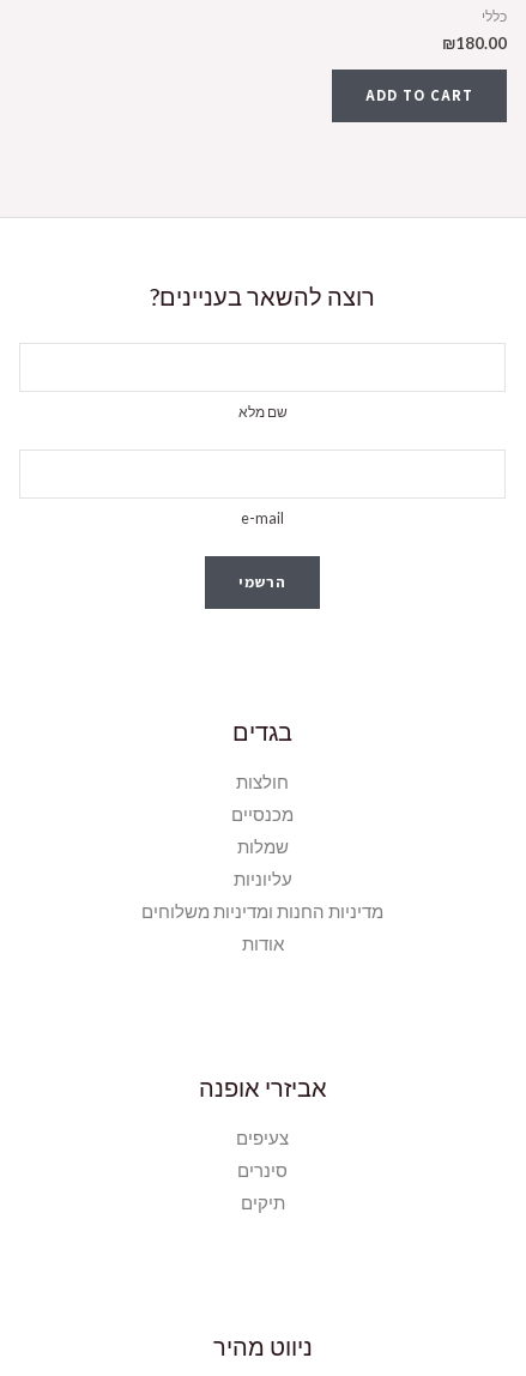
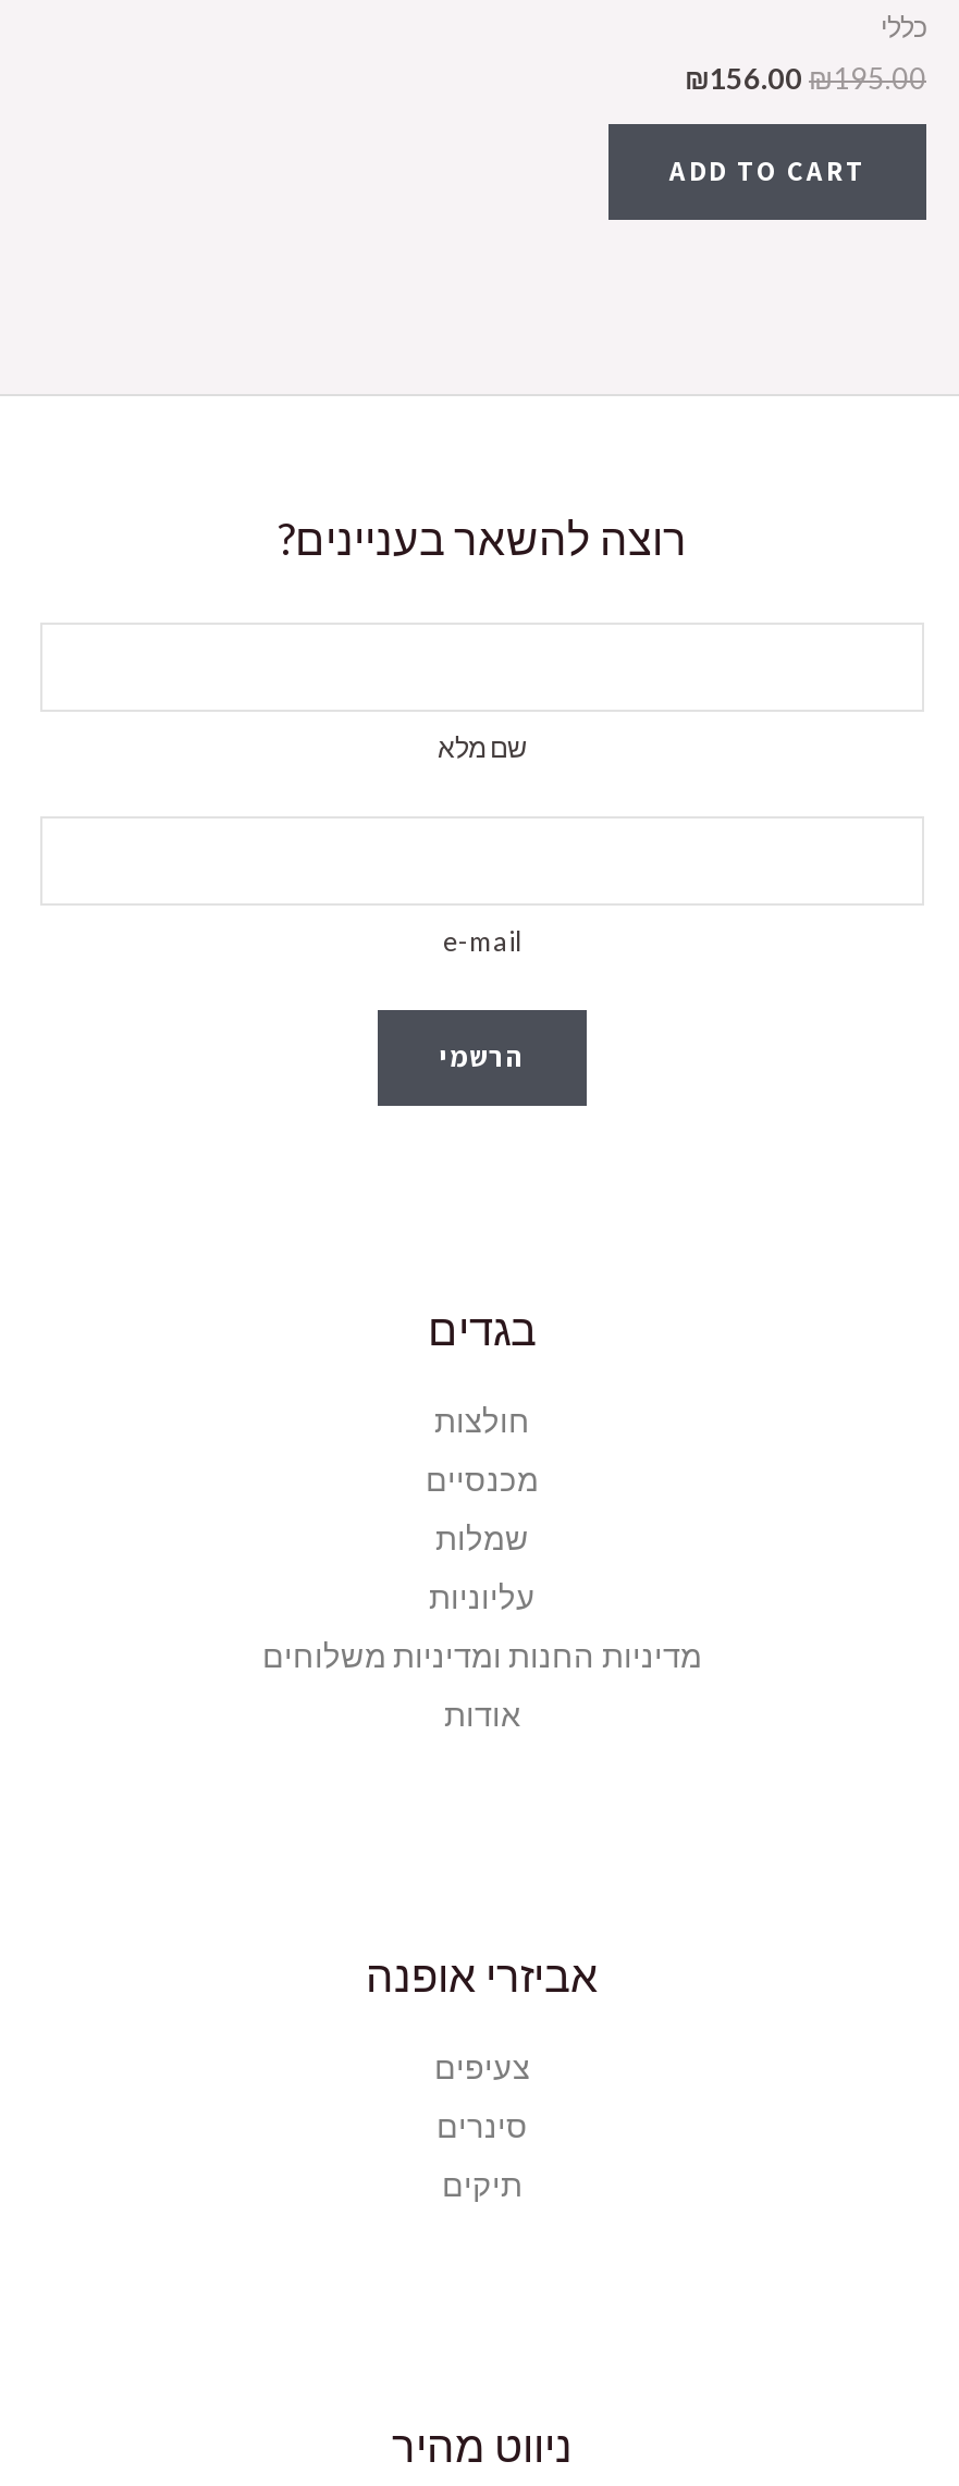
- ₪180.00
+ ₪195.00
+ ₪156.00
